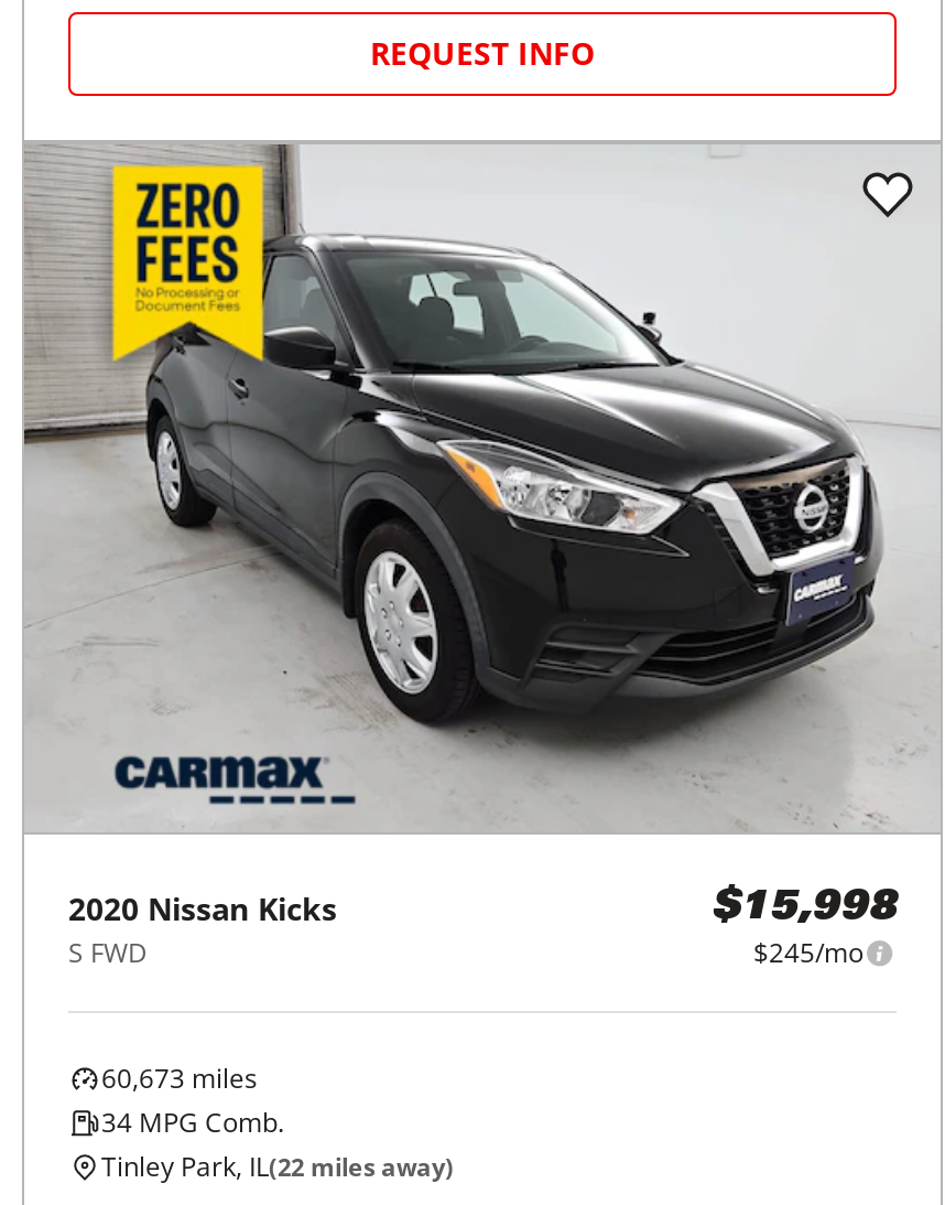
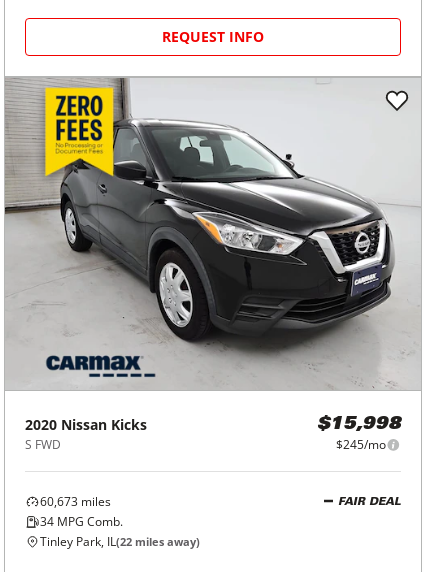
+ FAIR DEAL
